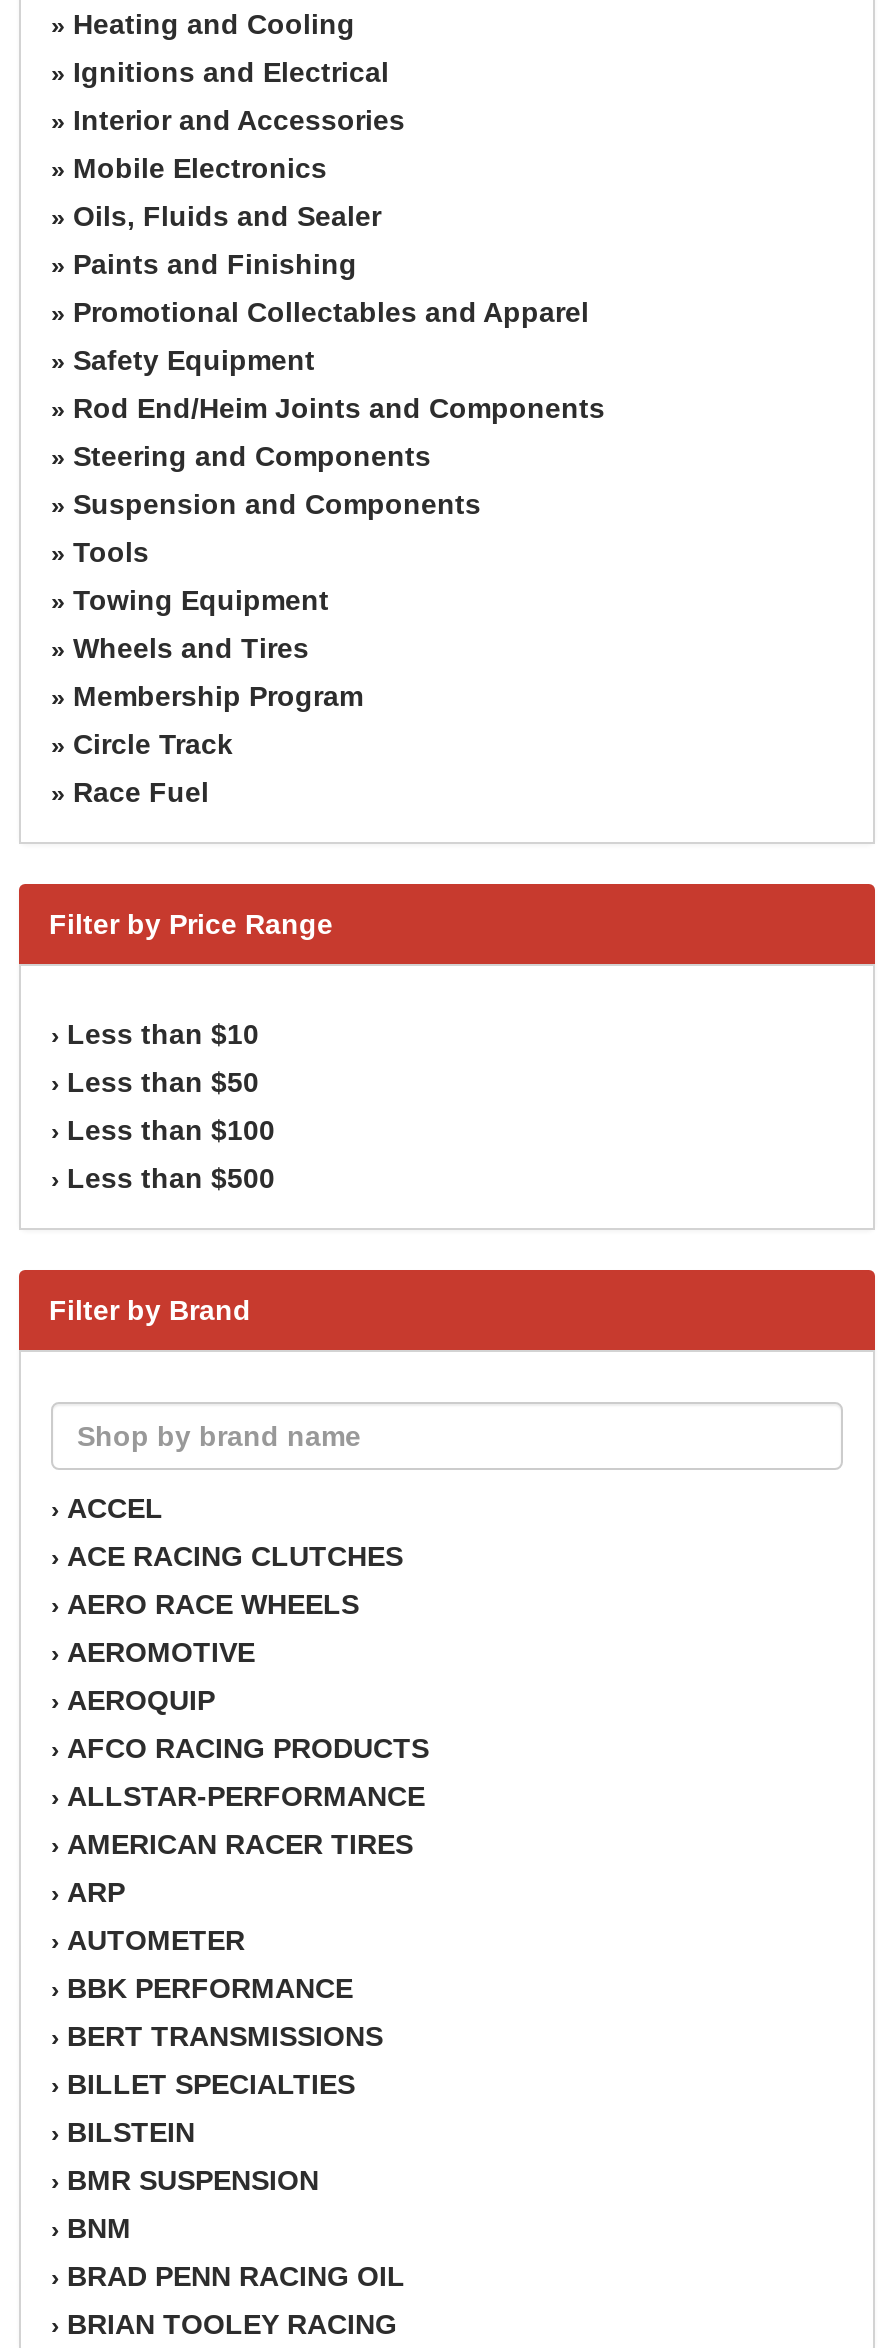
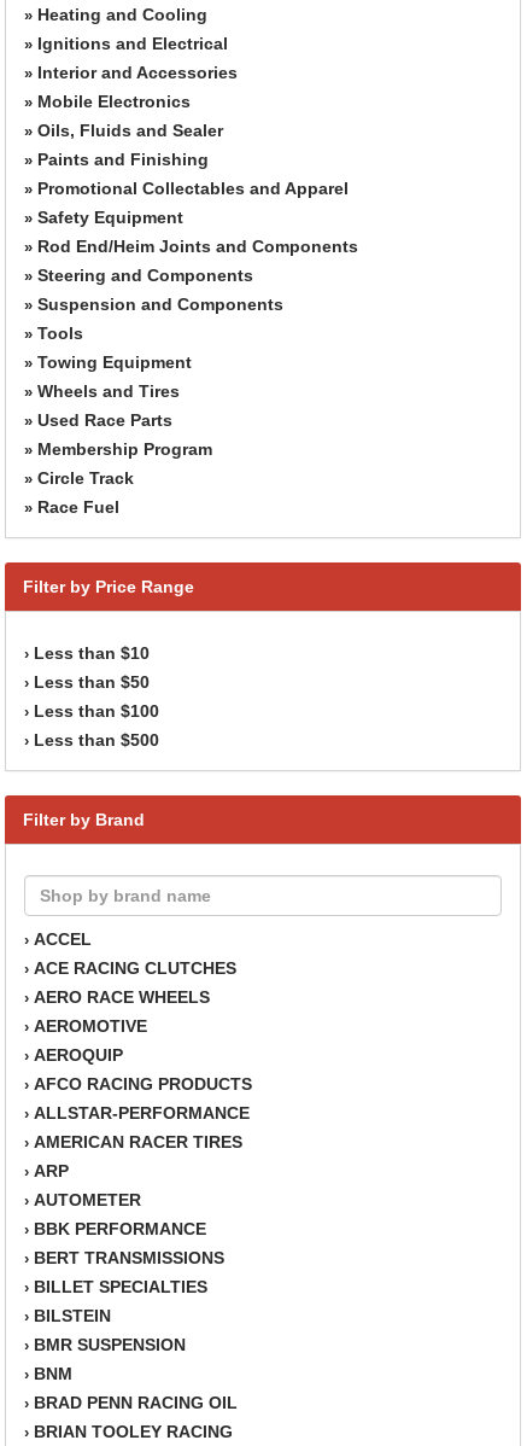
+ » Used Race Parts
